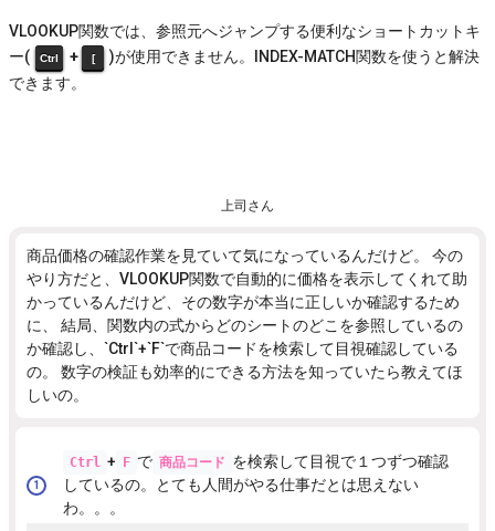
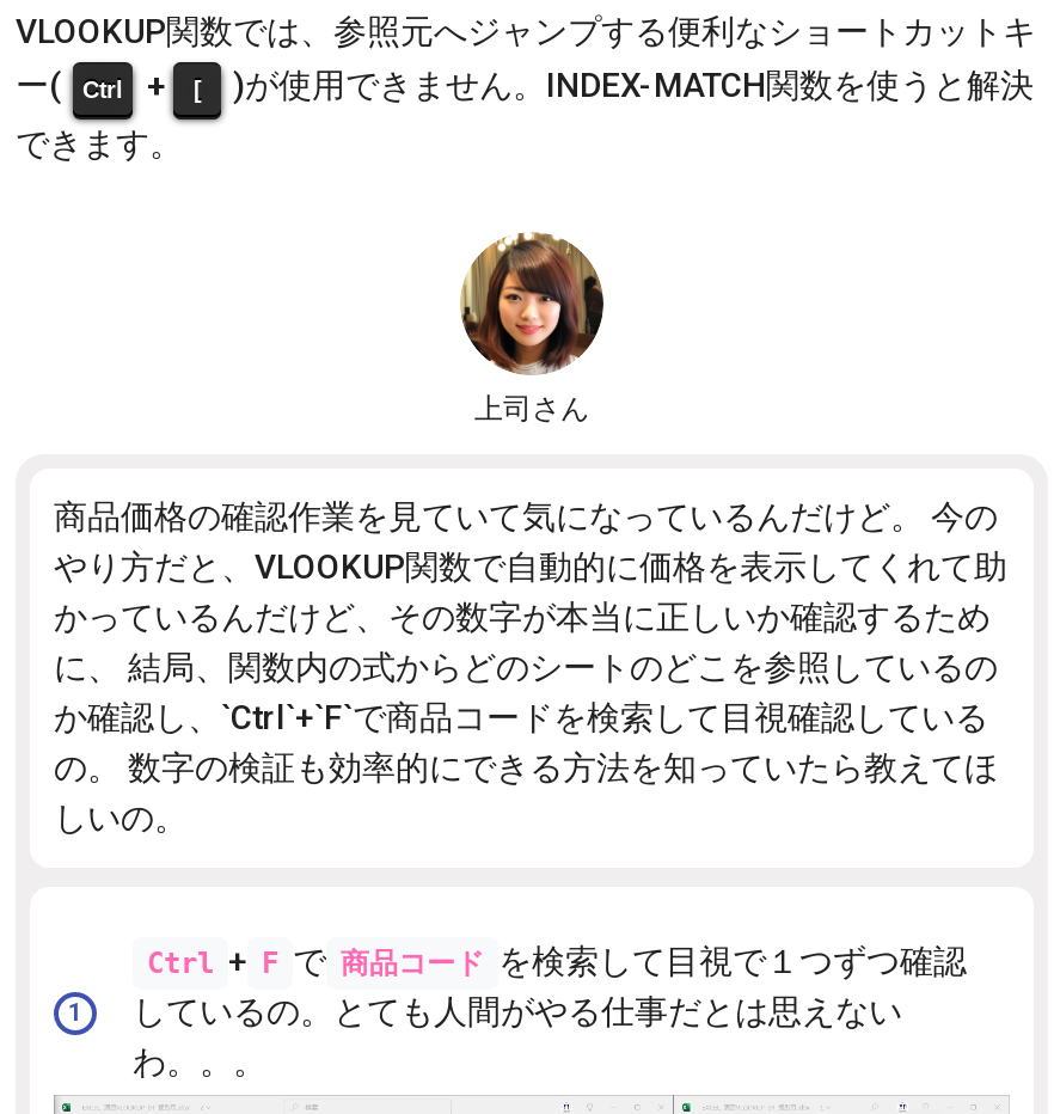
+ [image]
